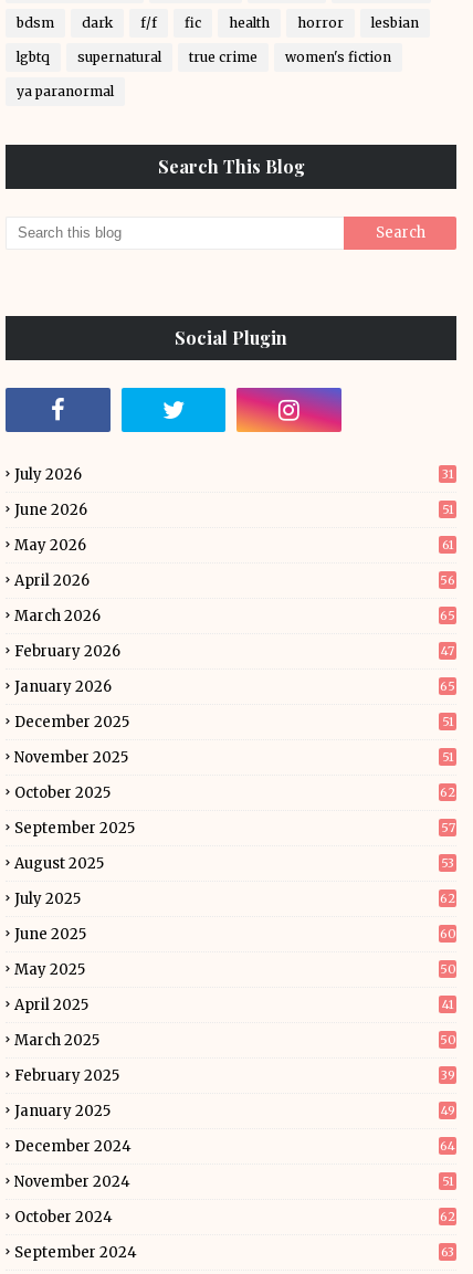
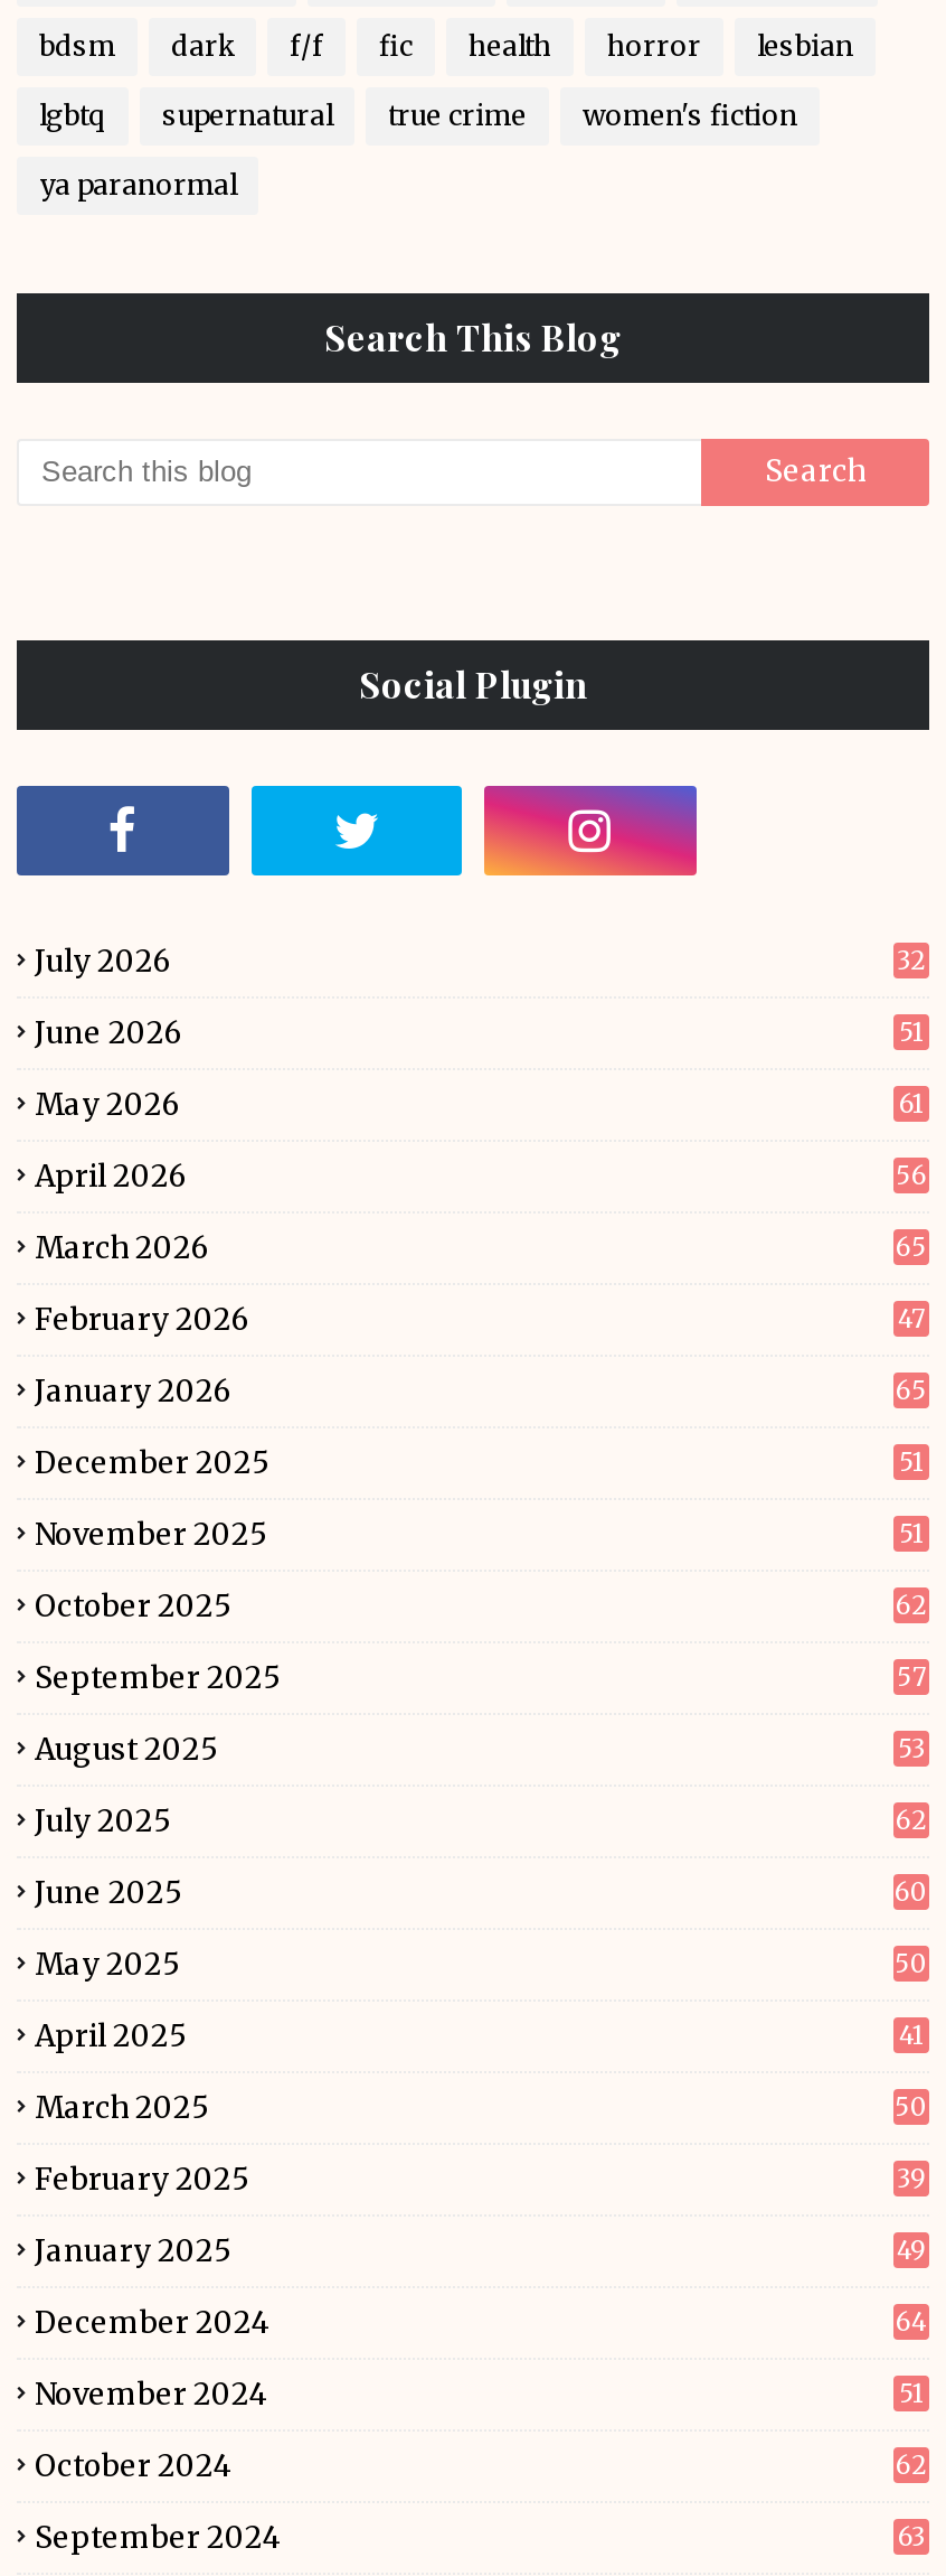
- 31
+ 32
